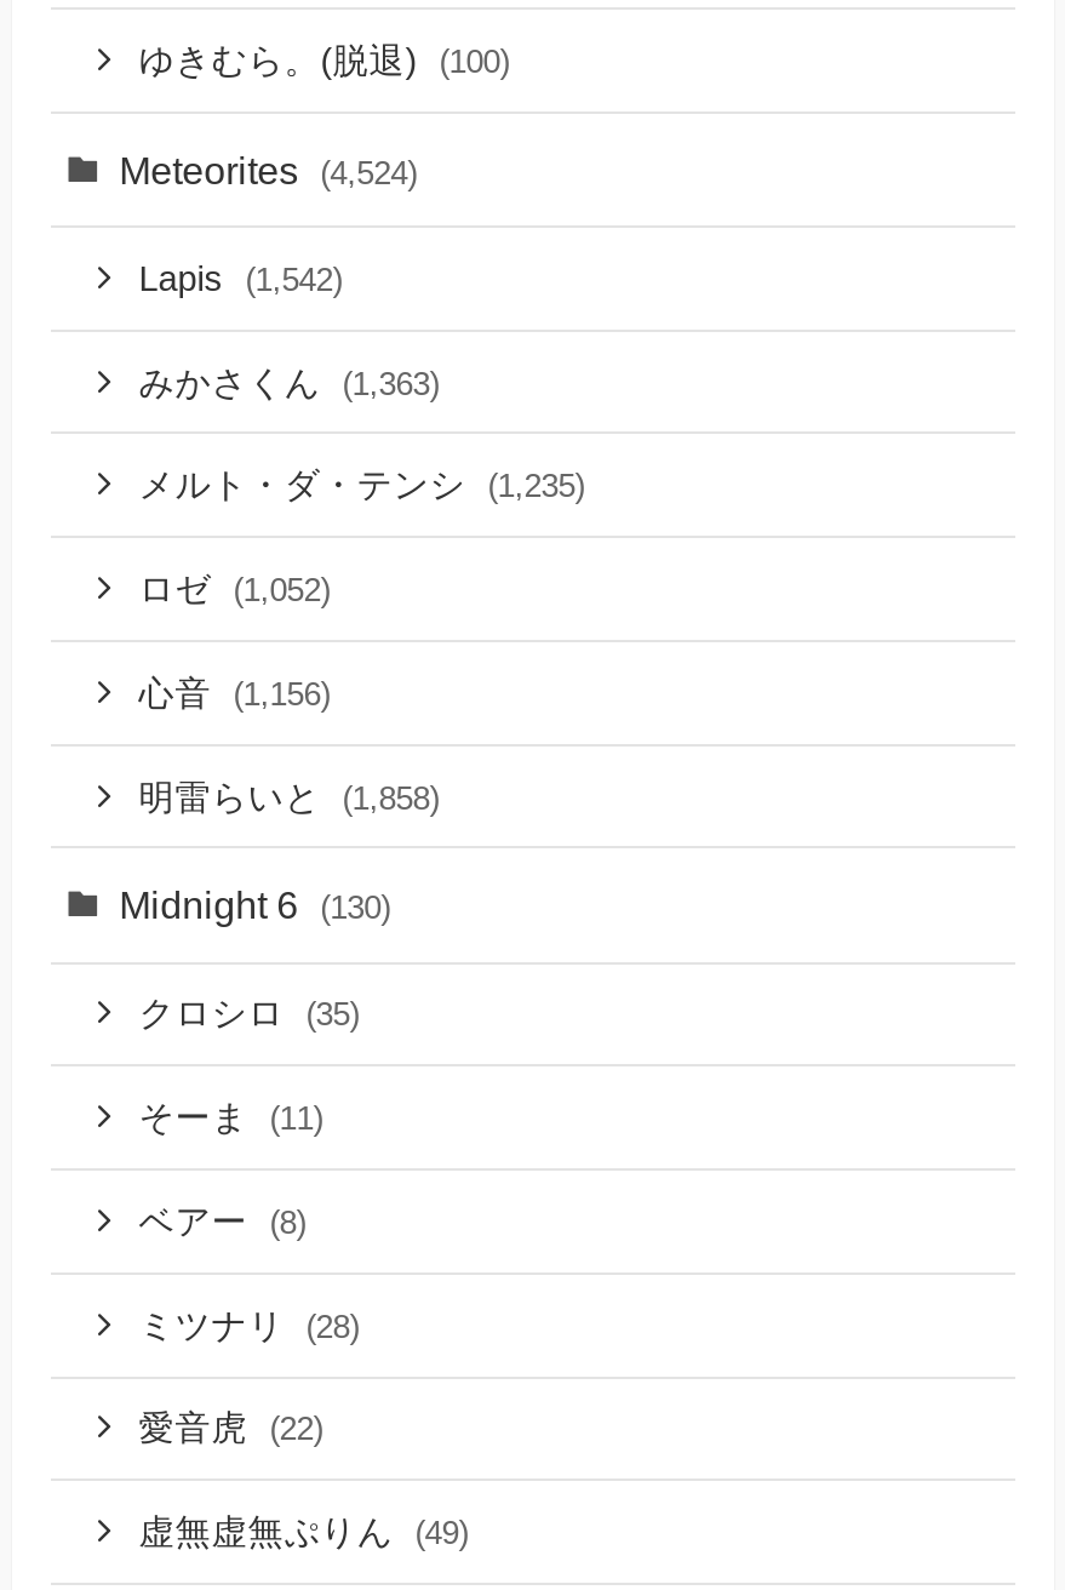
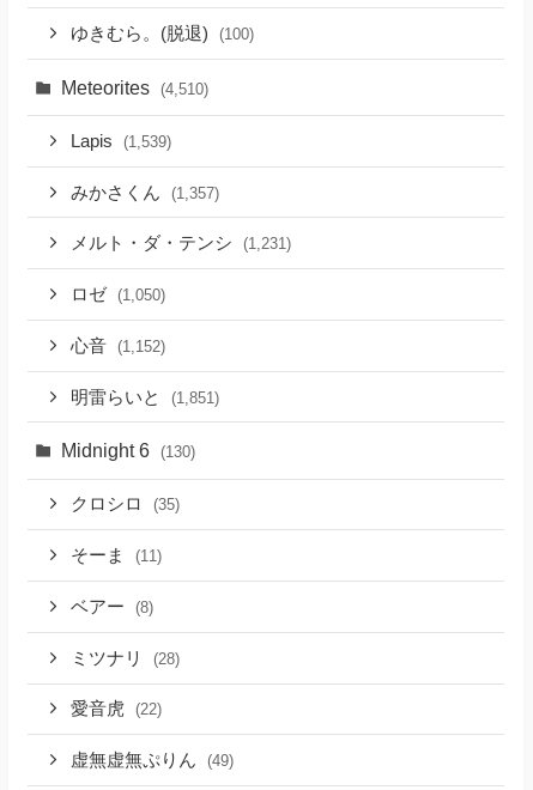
- Meteorites (4,524)
+ Meteorites (4,510)

- Lapis (1,542)
+ Lapis (1,539)

- みかさくん (1,363)
+ みかさくん (1,357)

- メルト・ダ・テンシ (1,235)
+ メルト・ダ・テンシ (1,231)

- ロゼ (1,052)
+ ロゼ (1,050)

- 心音 (1,156)
+ 心音 (1,152)

- 明雷らいと (1,858)
+ 明雷らいと (1,851)
